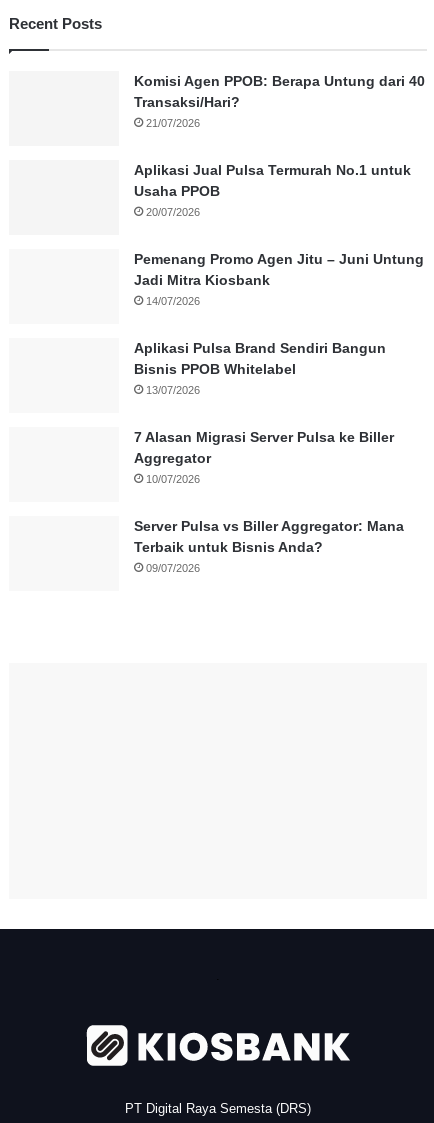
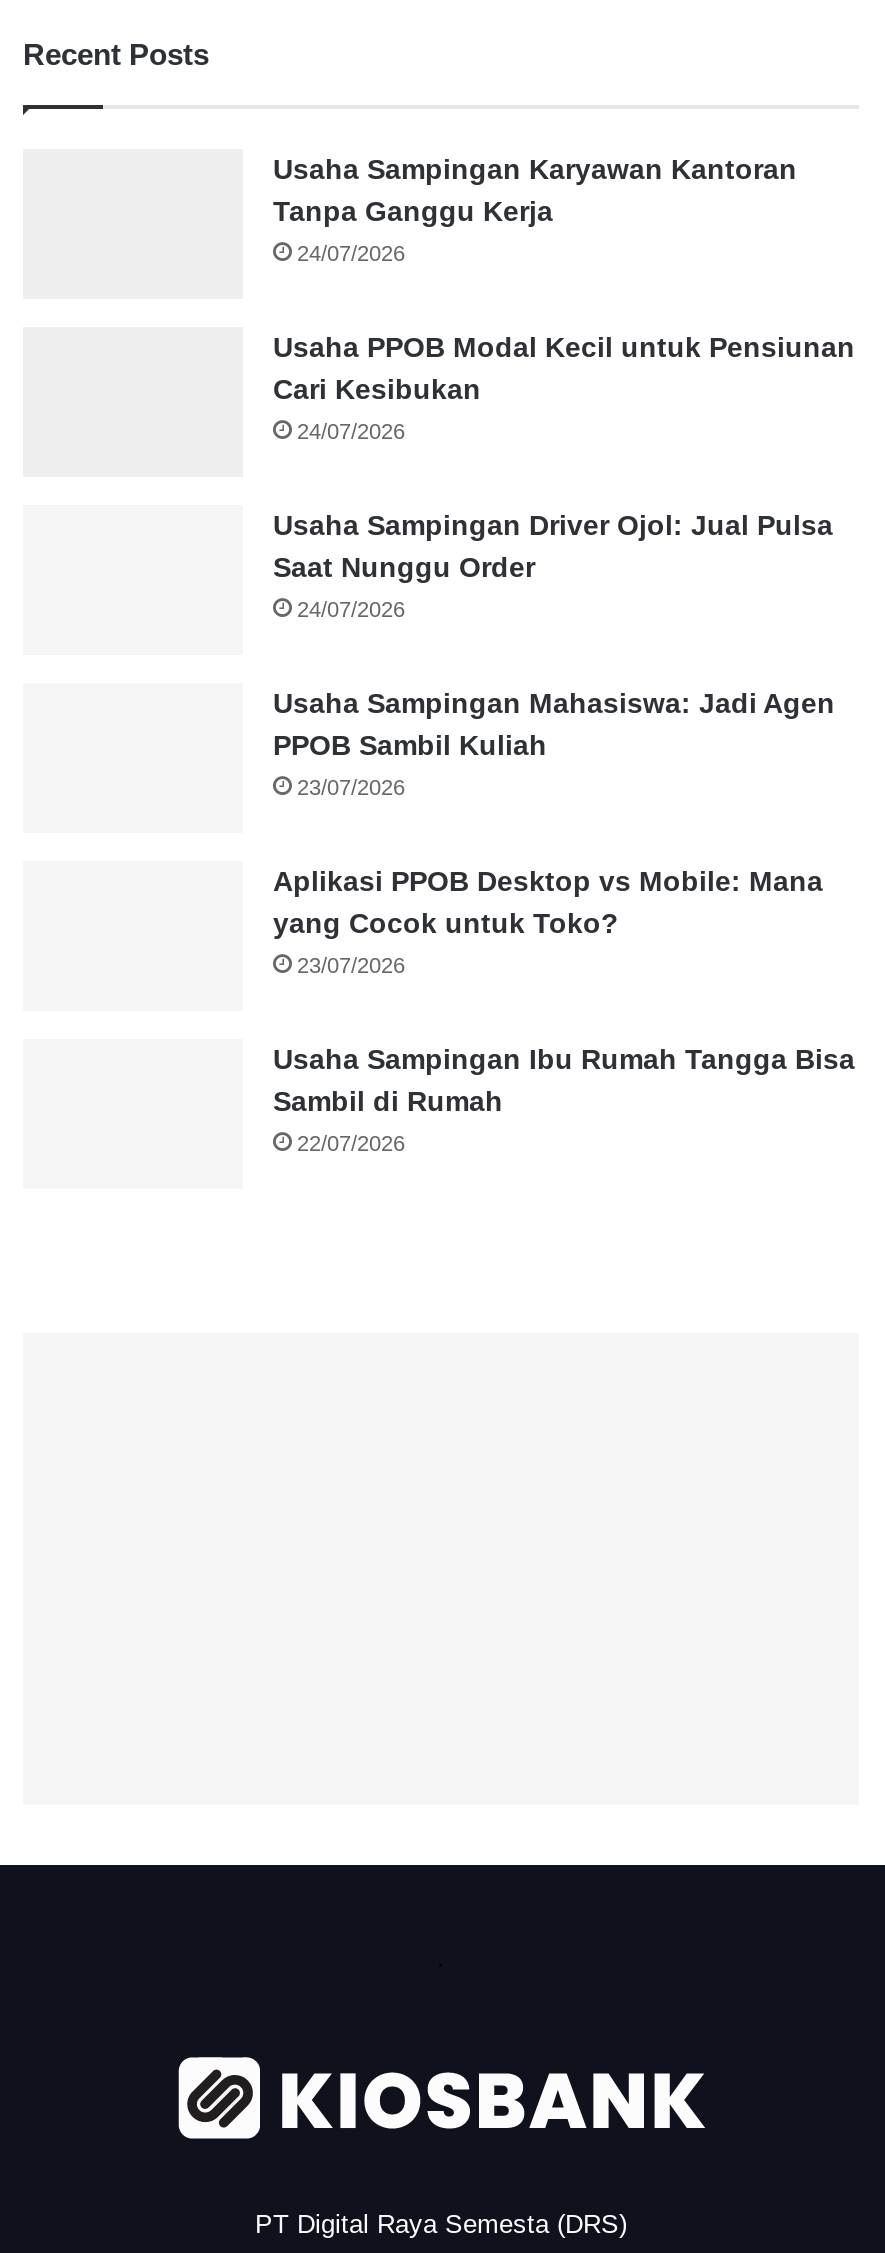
- Komisi Agen PPOB: Berapa Untung dari 40
- Transaksi/Hari?
- 21/07/2026
+ Usaha Sampingan Karyawan Kantoran
+ Tanpa Ganggu Kerja
+ 24/07/2026

- Aplikasi Jual Pulsa Termurah No.1 untuk
- Usaha PPOB
- 20/07/2026
+ Usaha PPOB Modal Kecil untuk Pensiunan
+ Cari Kesibukan
+ 24/07/2026

- Pemenang Promo Agen Jitu – Juni Untung
- Jadi Mitra Kiosbank
- 14/07/2026
+ Usaha Sampingan Driver Ojol: Jual Pulsa
+ Saat Nunggu Order
+ 24/07/2026

- Aplikasi Pulsa Brand Sendiri Bangun
- Bisnis PPOB Whitelabel
- 13/07/2026
+ Usaha Sampingan Mahasiswa: Jadi Agen
+ PPOB Sambil Kuliah
+ 23/07/2026

- 7 Alasan Migrasi Server Pulsa ke Biller
- Aggregator
- 10/07/2026
+ Aplikasi PPOB Desktop vs Mobile: Mana
+ yang Cocok untuk Toko?
+ 23/07/2026

- Server Pulsa vs Biller Aggregator: Mana
- Terbaik untuk Bisnis Anda?
- 09/07/2026
+ Usaha Sampingan Ibu Rumah Tangga Bisa
+ Sambil di Rumah
+ 22/07/2026
